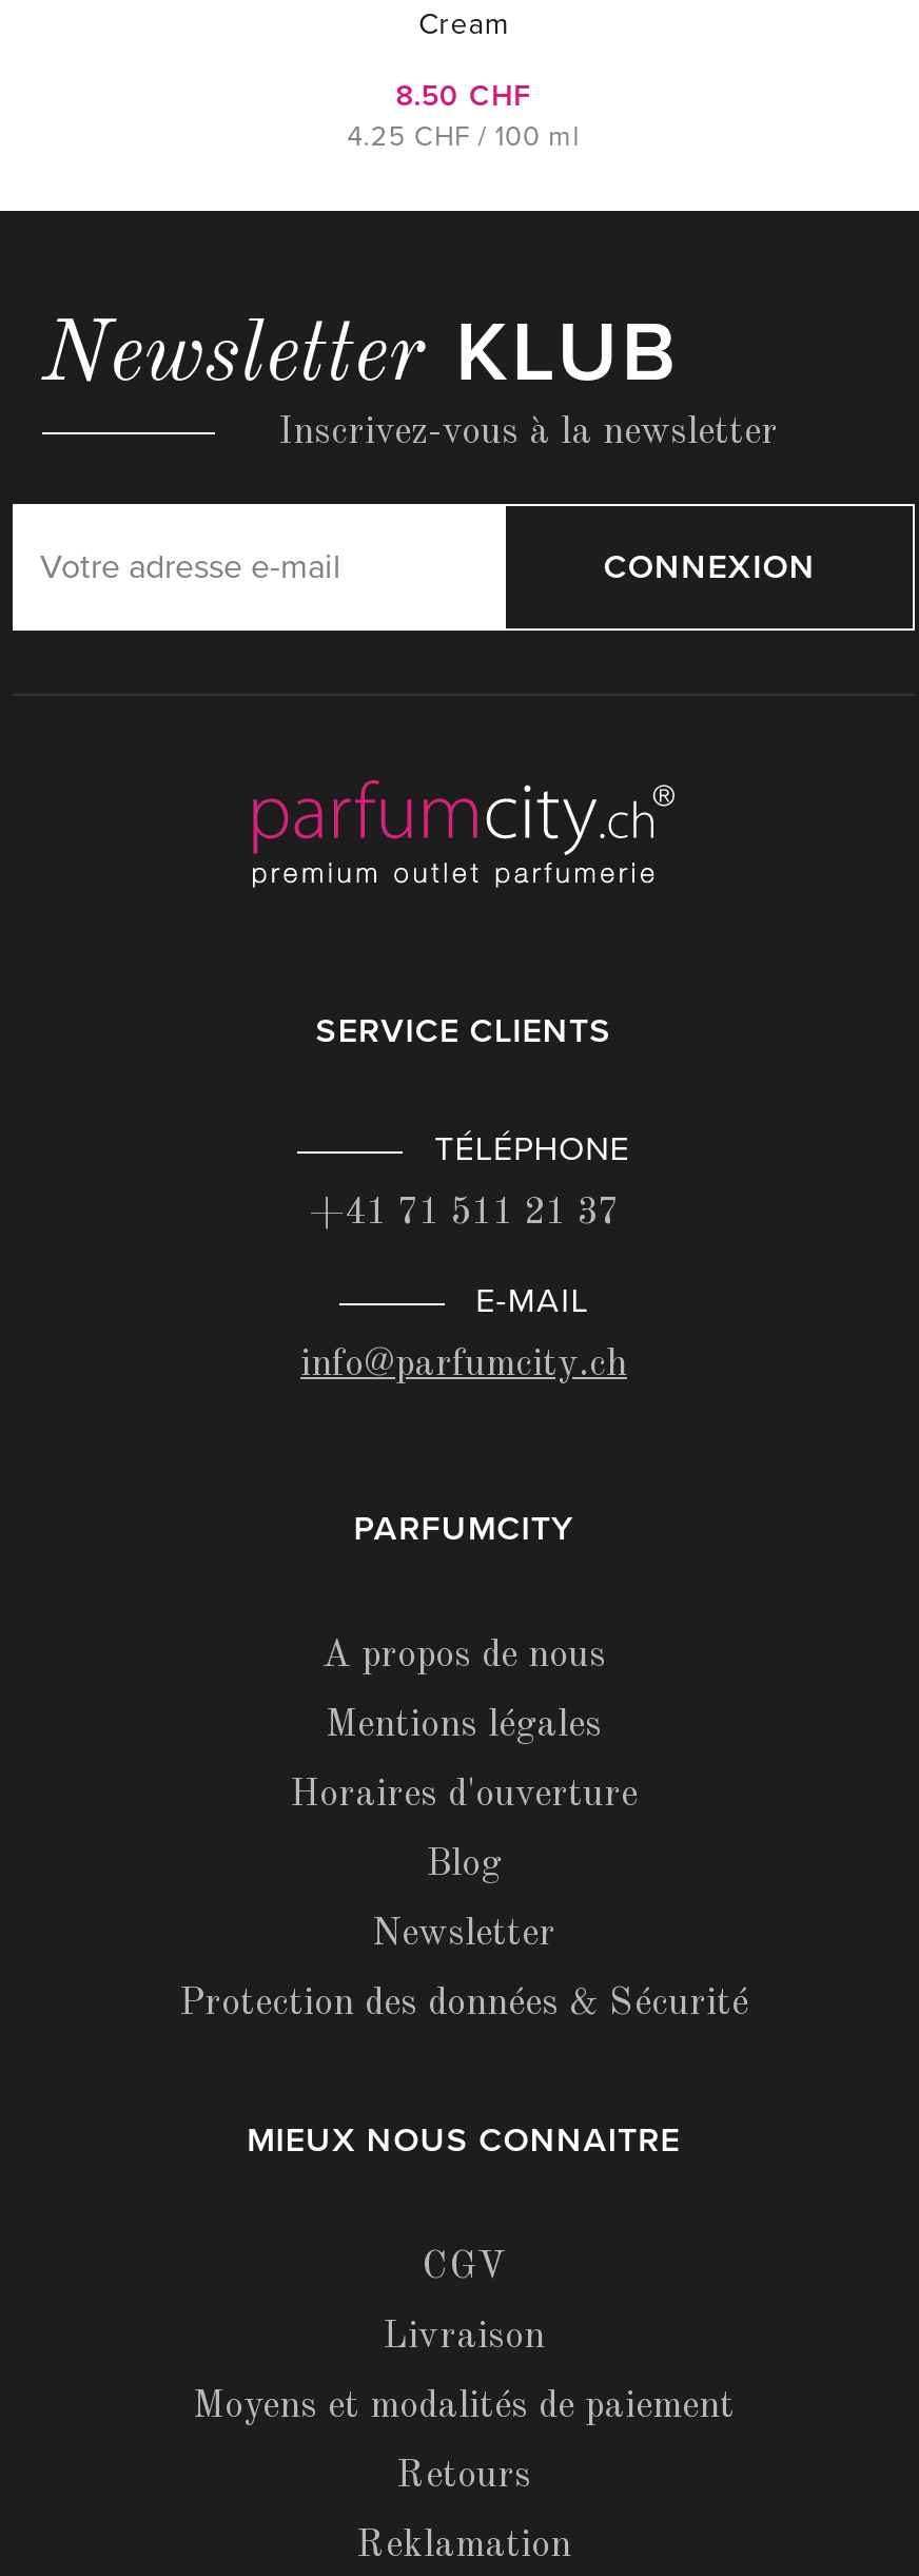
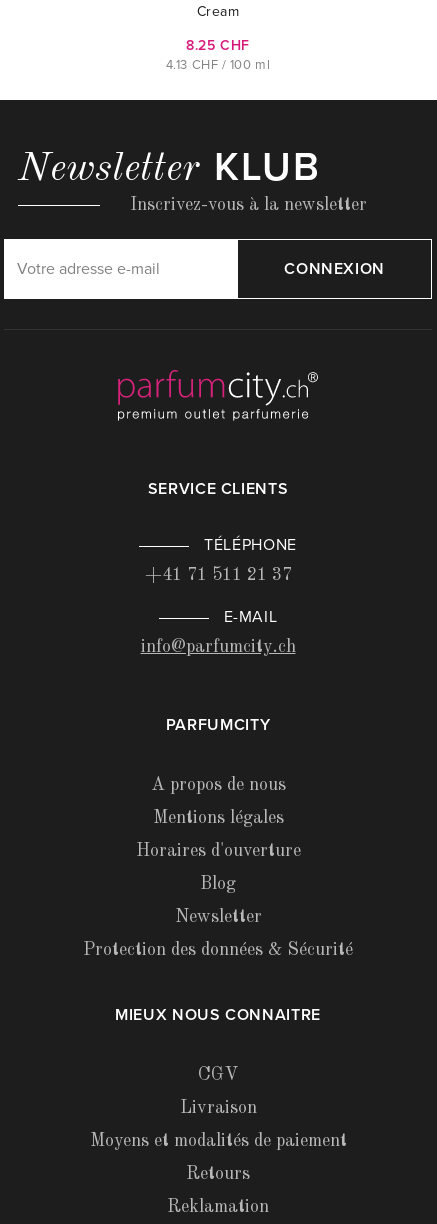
- 8.50 CHF
+ 8.25 CHF

- 4.25 CHF / 100 ml
+ 4.13 CHF / 100 ml
